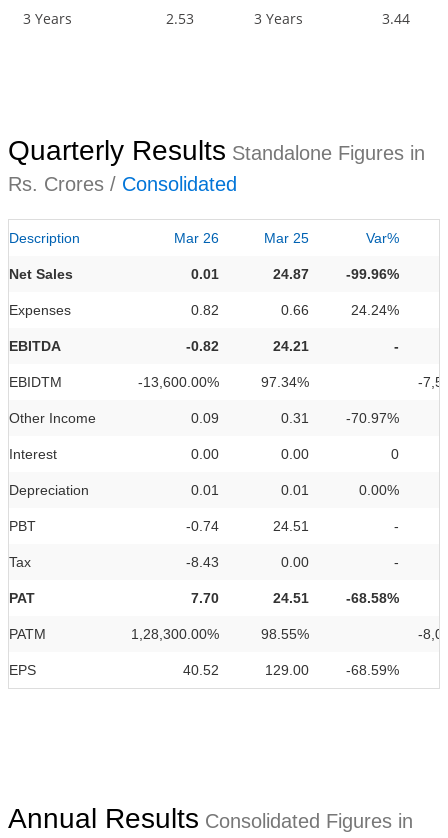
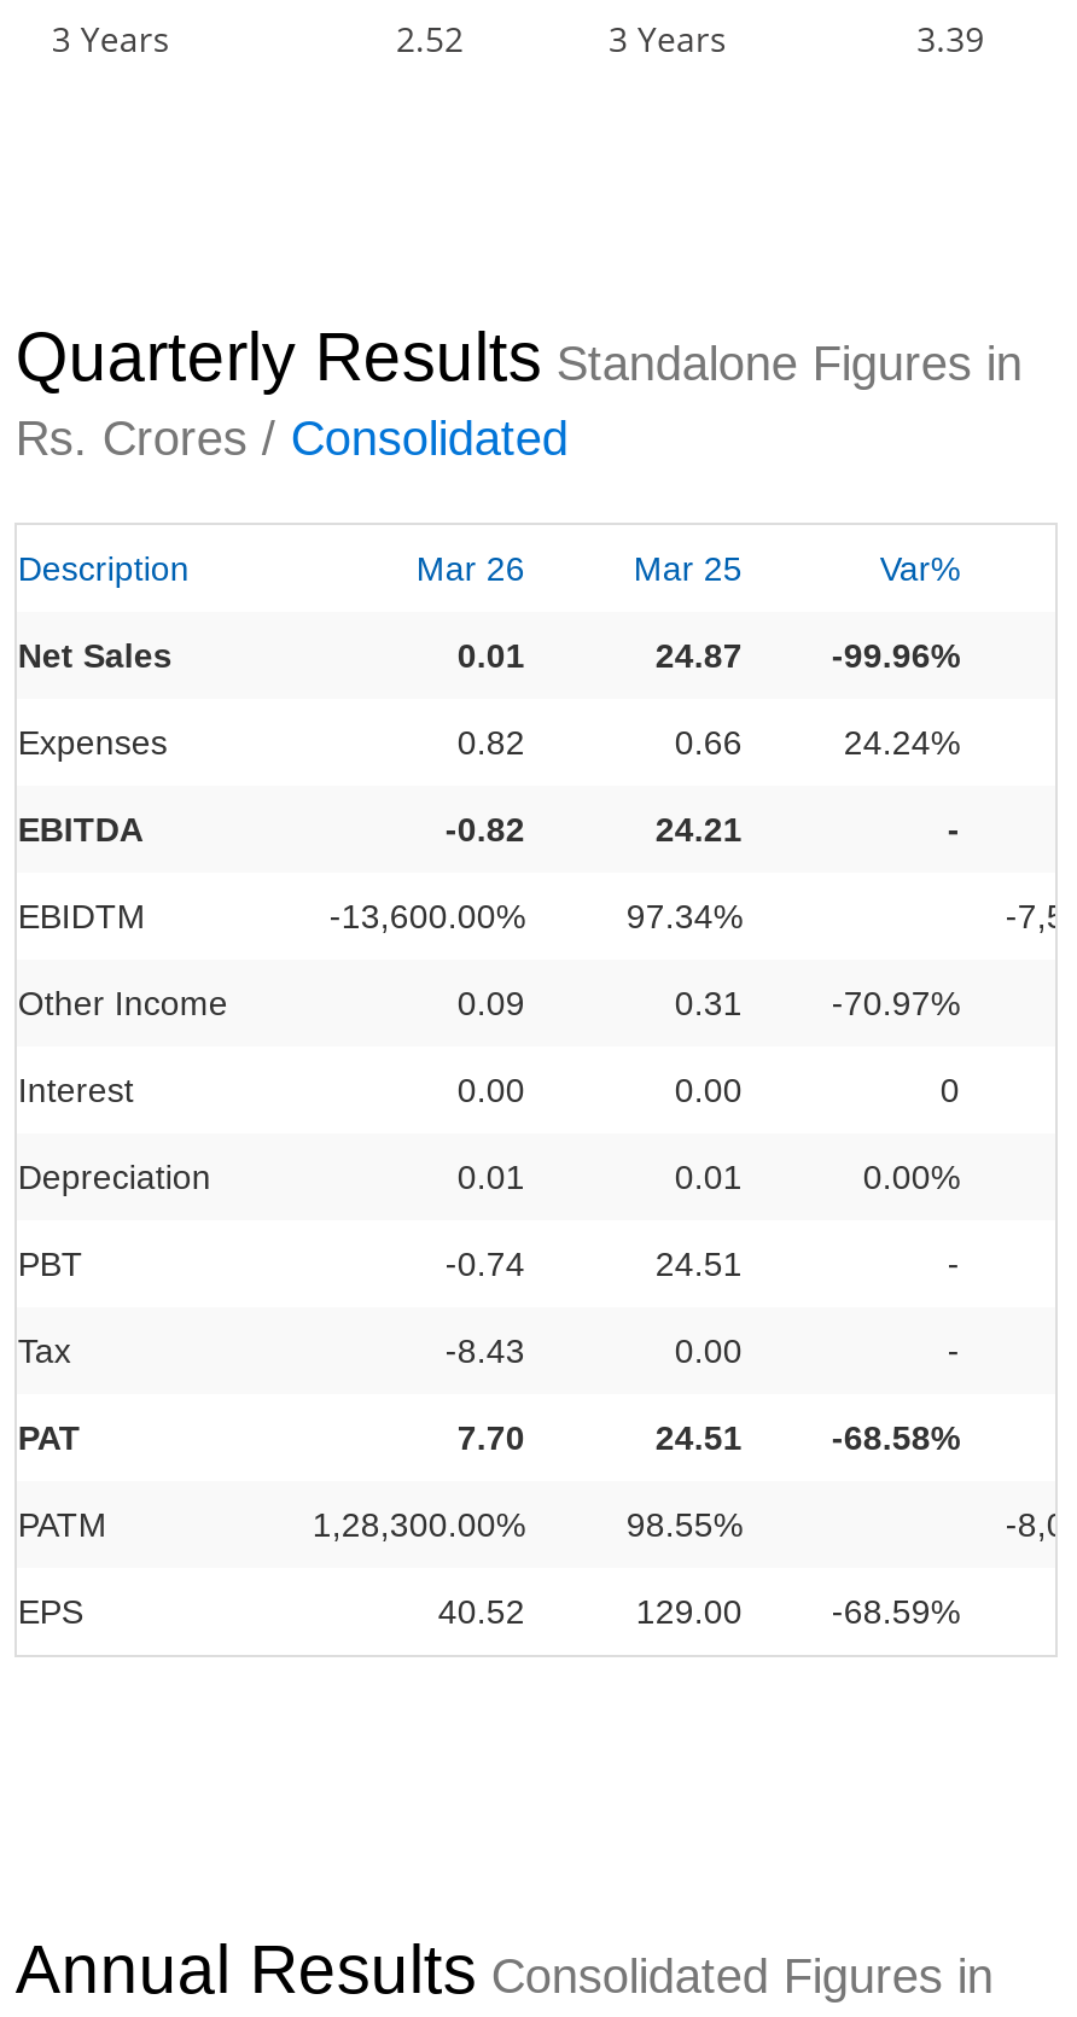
- 2.53
+ 2.52

- 3.44
+ 3.39
